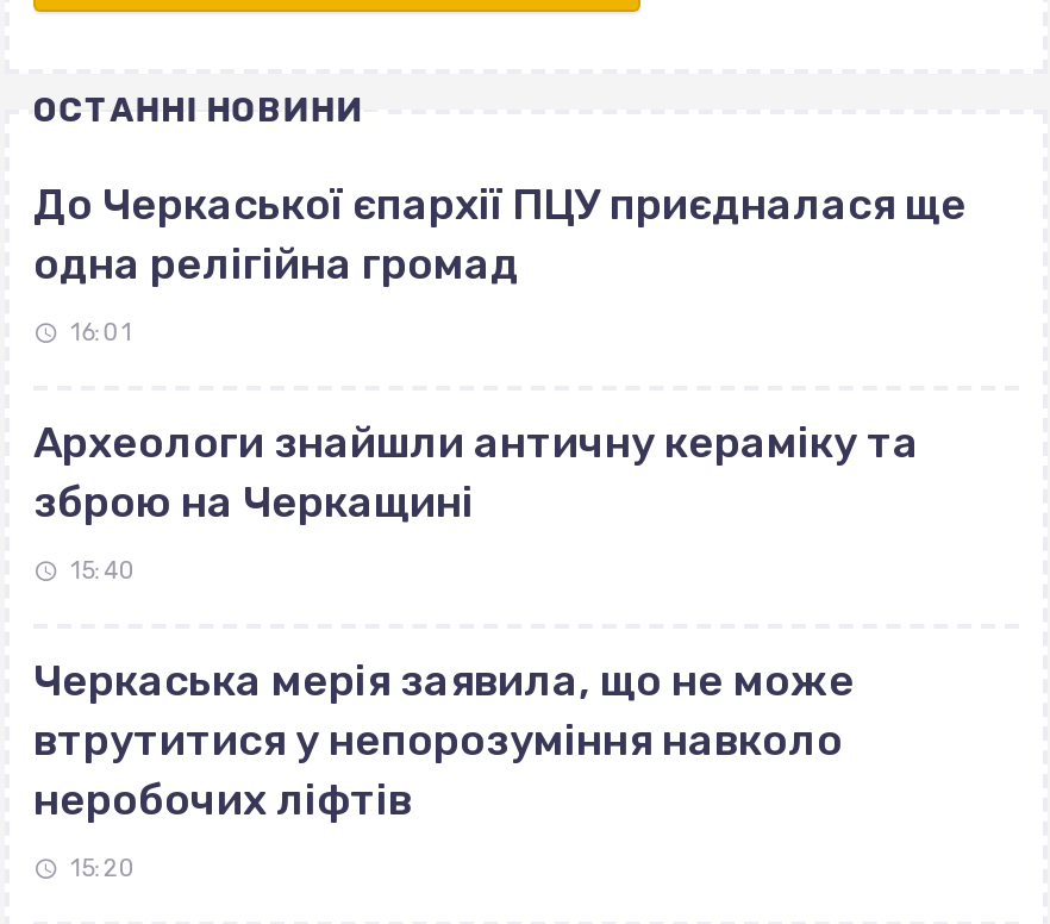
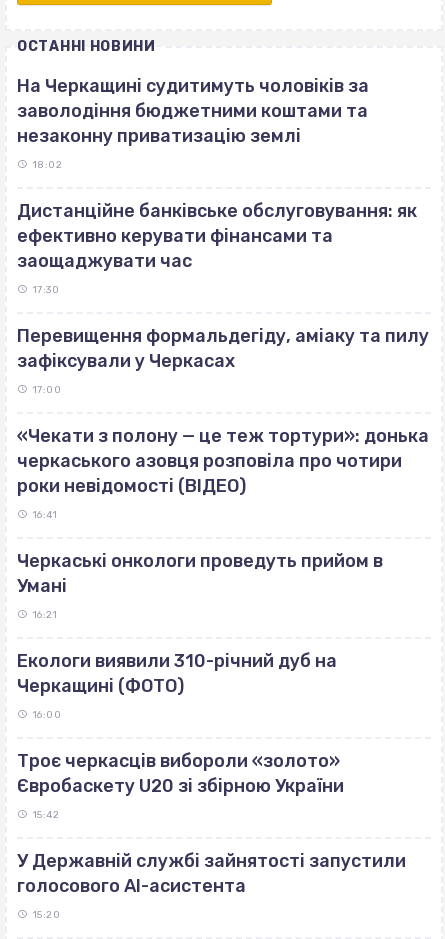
- До Черкаської єпархії ПЦУ приєдналася ще
- одна релігійна громад
- 16:01
- Археологи знайшли античну кераміку та
- зброю на Черкащині
- 15:40
- Черкаська мерія заявила, що не може
- втрутитися у непорозуміння навколо
- неробочих ліфтів
+ На Черкащині судитимуть чоловіків за
+ заволодіння бюджетними коштами та
+ незаконну приватизацію землі
+ 18:02
+ Дистанційне банківське обслуговування: як
+ ефективно керувати фінансами та
+ заощаджувати час
+ 17:30
+ Перевищення формальдегіду, аміаку та пилу
+ зафіксували у Черкасах
+ 17:00
+ «Чекати з полону — це теж тортури»: донька
+ черкаського азовця розповіла про чотири
+ роки невідомості (ВІДЕО)
+ 16:41
+ Черкаські онкологи проведуть прийом в
+ Умані
+ 16:21
+ Екологи виявили 310-річний дуб на
+ Черкащині (ФОТО)
+ 16:00
+ Троє черкасців вибороли «золото»
+ Євробаскету U20 зі збірною України
+ 15:42
+ У Державній службі зайнятості запустили
+ голосового AI-асистента
